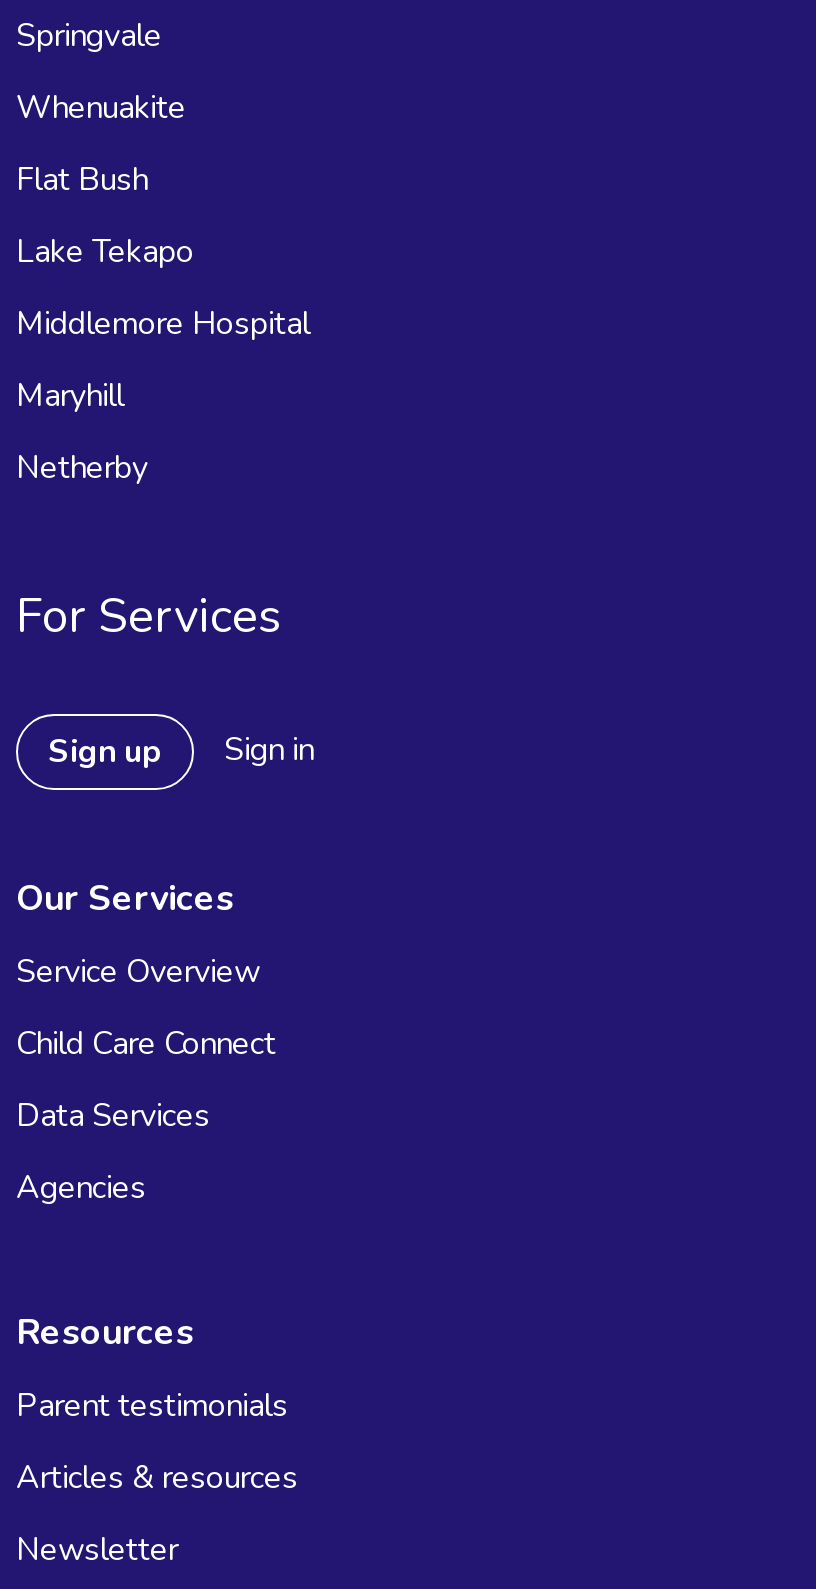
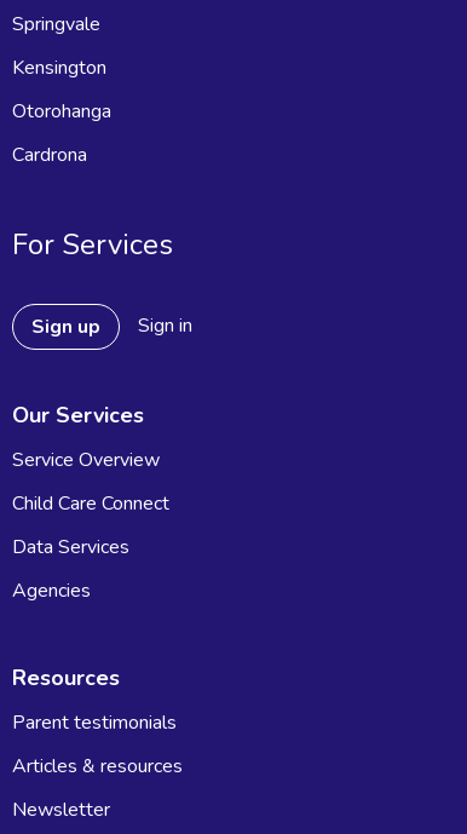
- Whenuakite
- Flat Bush
- Lake Tekapo
- Middlemore Hospital
- Maryhill
- Netherby
+ Kensington
+ Otorohanga
+ Cardrona
